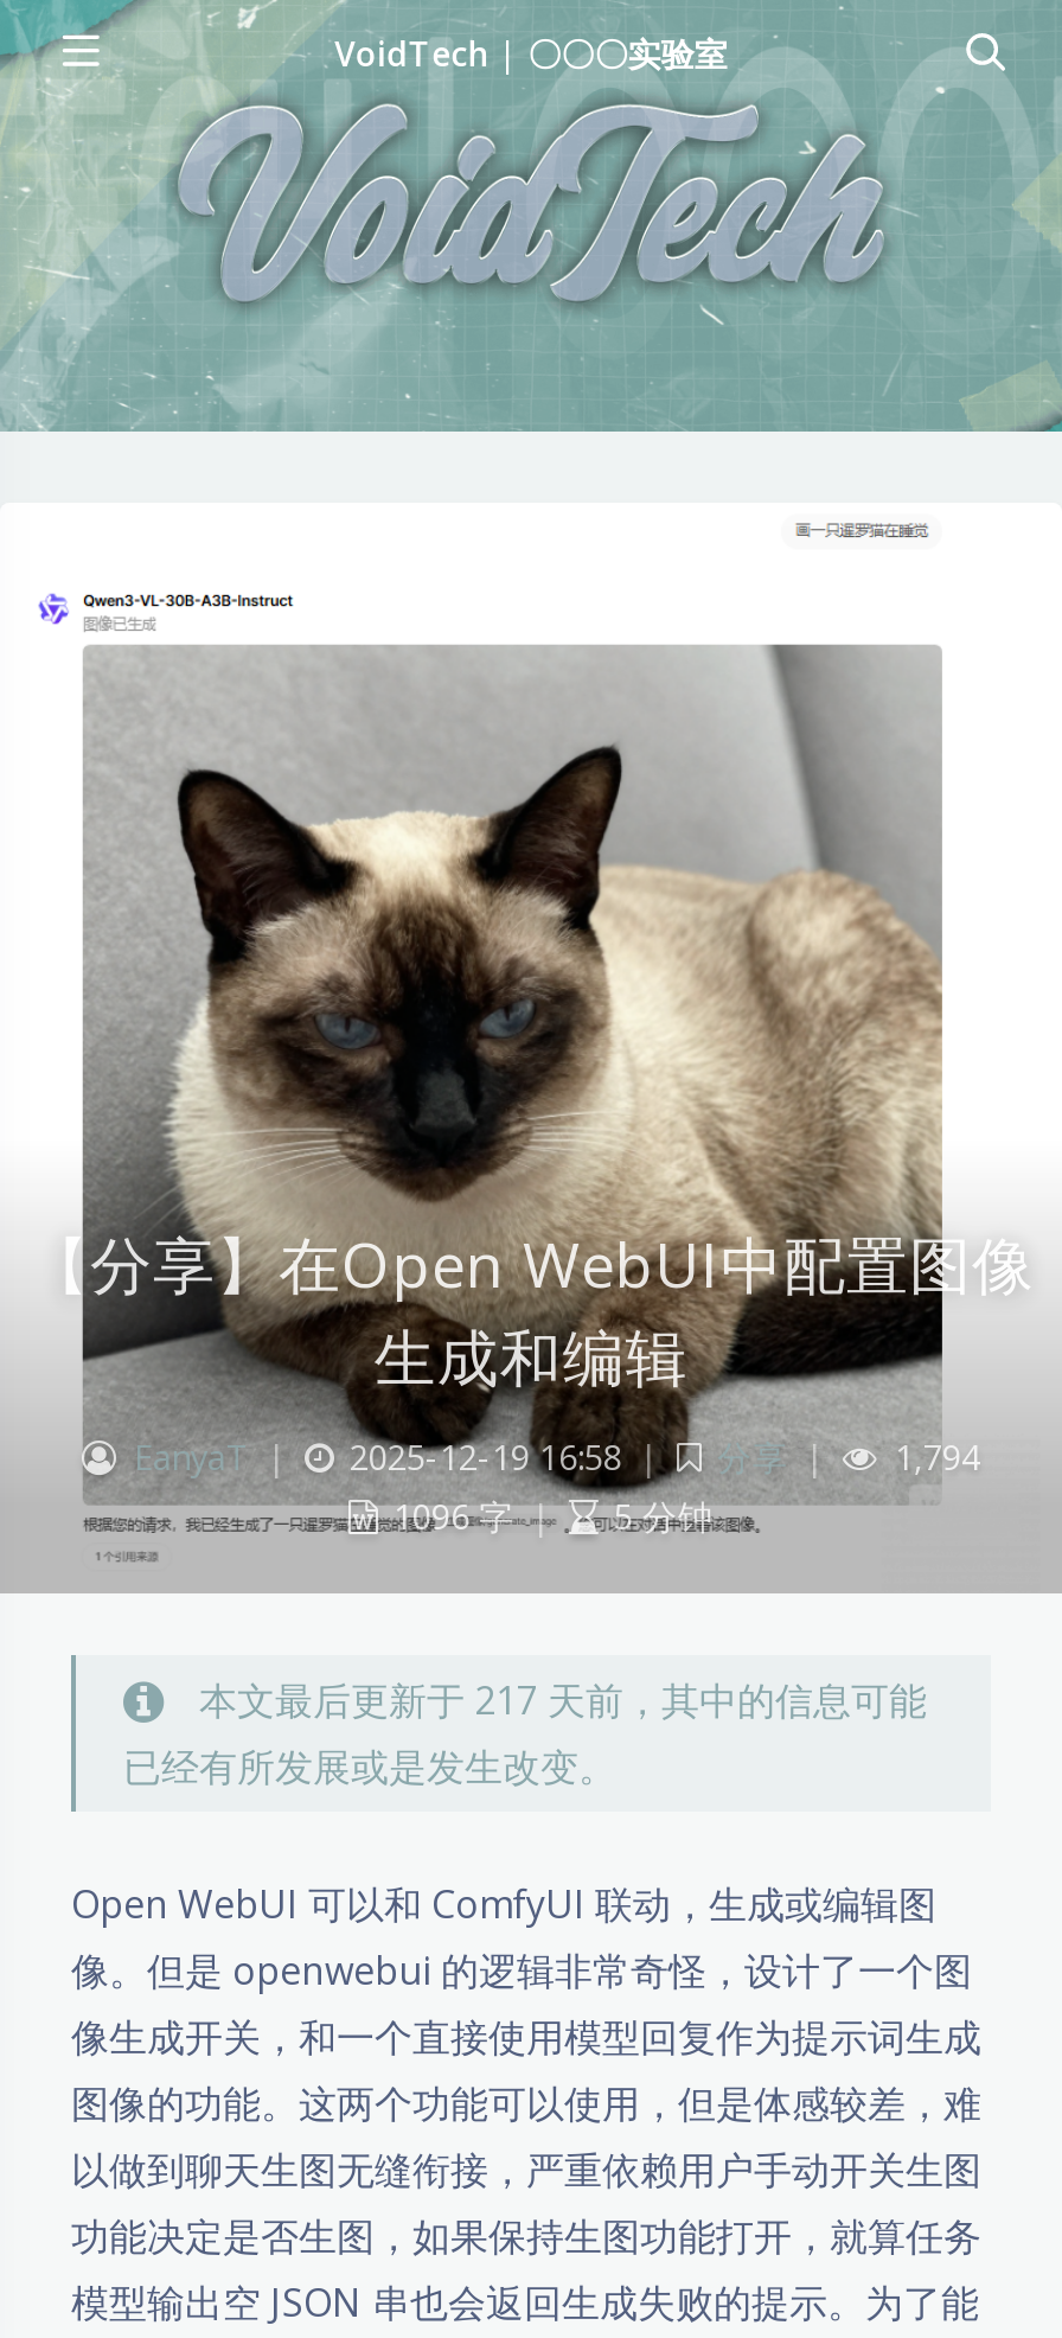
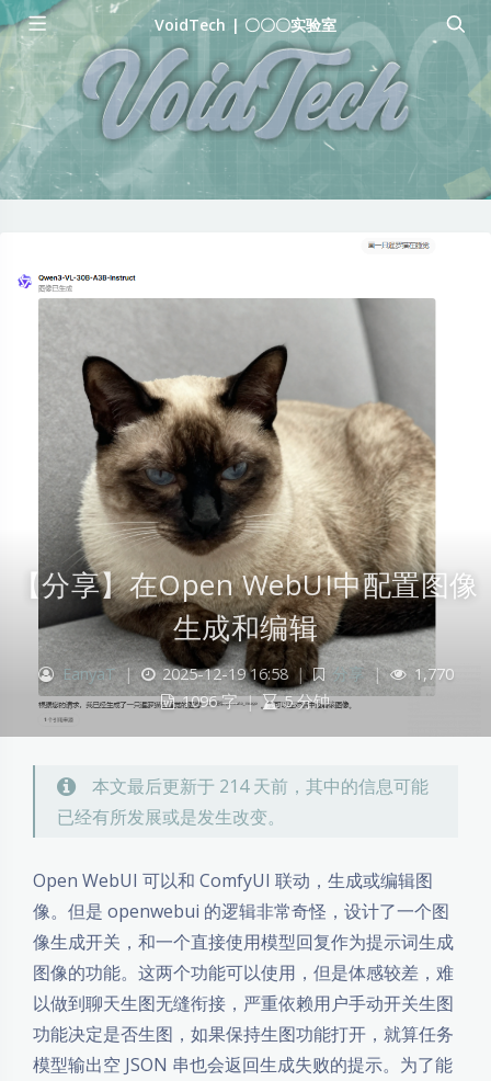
- 1,794
+ 1,770

- 本文最后更新于 217 天前，其中的信息可能
+ 本文最后更新于 214 天前，其中的信息可能
